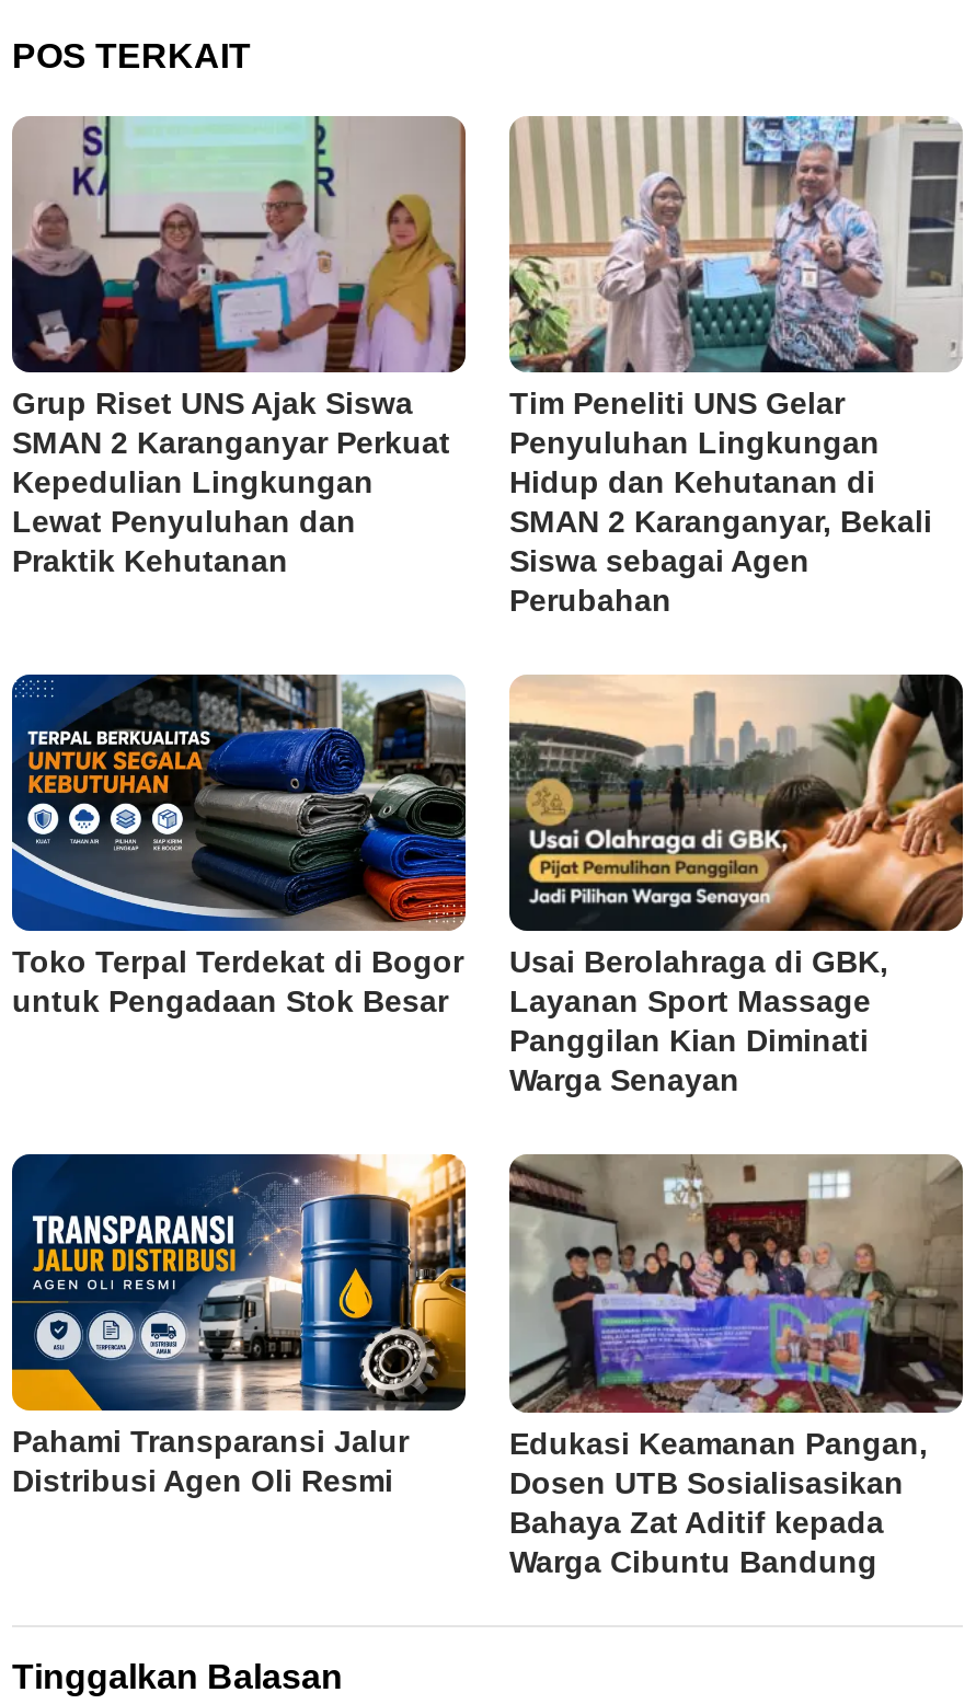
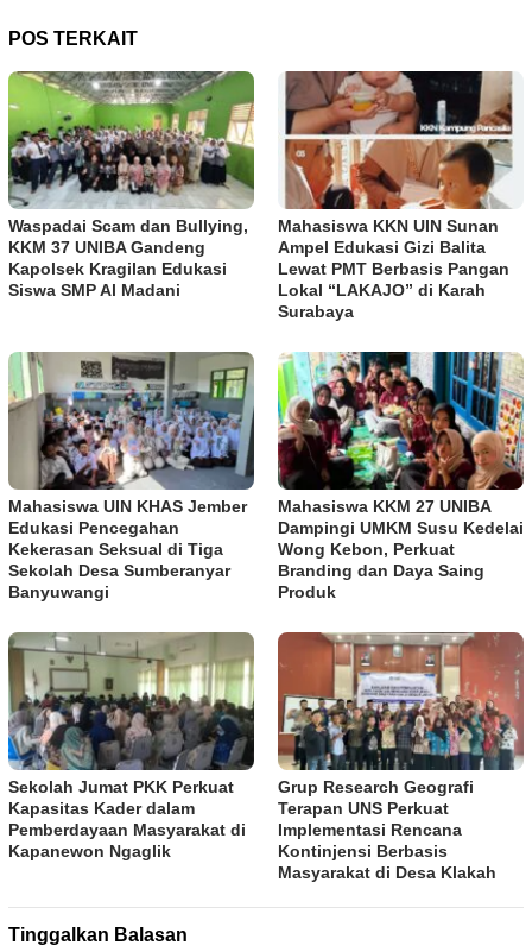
- [image]
- Grup Riset UNS Ajak Siswa
- SMAN 2 Karanganyar Perkuat
- Kepedulian Lingkungan
- Lewat Penyuluhan dan
- Praktik Kehutanan
+ [image]
+ Waspadai Scam dan Bullying,
+ KKM 37 UNIBA Gandeng
+ Kapolsek Kragilan Edukasi
+ Siswa SMP Al Madani

- [image]
- Tim Peneliti UNS Gelar
- Penyuluhan Lingkungan
- Hidup dan Kehutanan di
- SMAN 2 Karanganyar, Bekali
- Siswa sebagai Agen
- Perubahan
+ [image]
+ Mahasiswa KKN UIN Sunan
+ Ampel Edukasi Gizi Balita
+ Lewat PMT Berbasis Pangan
+ Lokal “LAKAJO” di Karah
+ Surabaya

- [image]
+ [image]

- [image]
- Usai Berolahraga di GBK,
- Layanan Sport Massage
- Panggilan Kian Diminati
- Warga Senayan
+ [image]
+ Mahasiswa KKM 27 UNIBA
+ Dampingi UMKM Susu Kedelai
+ Wong Kebon, Perkuat
+ Branding dan Daya Saing
+ Produk

- Toko Terpal Terdekat di Bogor
- untuk Pengadaan Stok Besar
+ Mahasiswa UIN KHAS Jember
+ Edukasi Pencegahan
+ Kekerasan Seksual di Tiga
+ Sekolah Desa Sumberanyar
+ Banyuwangi

- [image]
- Pahami Transparansi Jalur
- Distribusi Agen Oli Resmi
+ [image]
+ Sekolah Jumat PKK Perkuat
+ Kapasitas Kader dalam
+ Pemberdayaan Masyarakat di
+ Kapanewon Ngaglik

- [image]
- Edukasi Keamanan Pangan,
- Dosen UTB Sosialisasikan
- Bahaya Zat Aditif kepada
- Warga Cibuntu Bandung
+ [image]
+ Grup Research Geografi
+ Terapan UNS Perkuat
+ Implementasi Rencana
+ Kontinjensi Berbasis
+ Masyarakat di Desa Klakah
